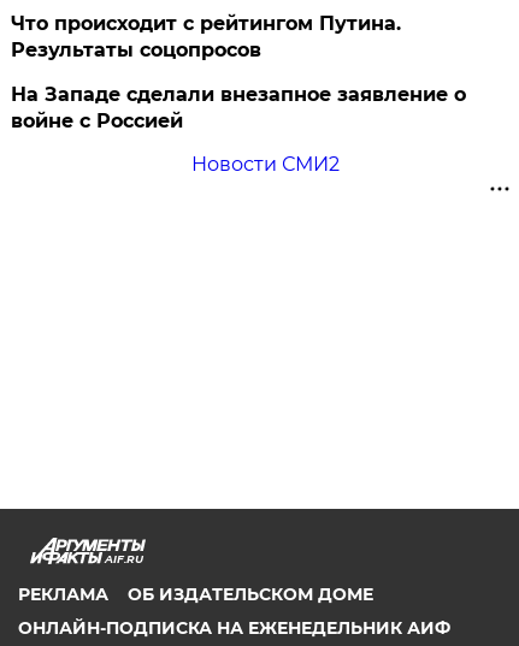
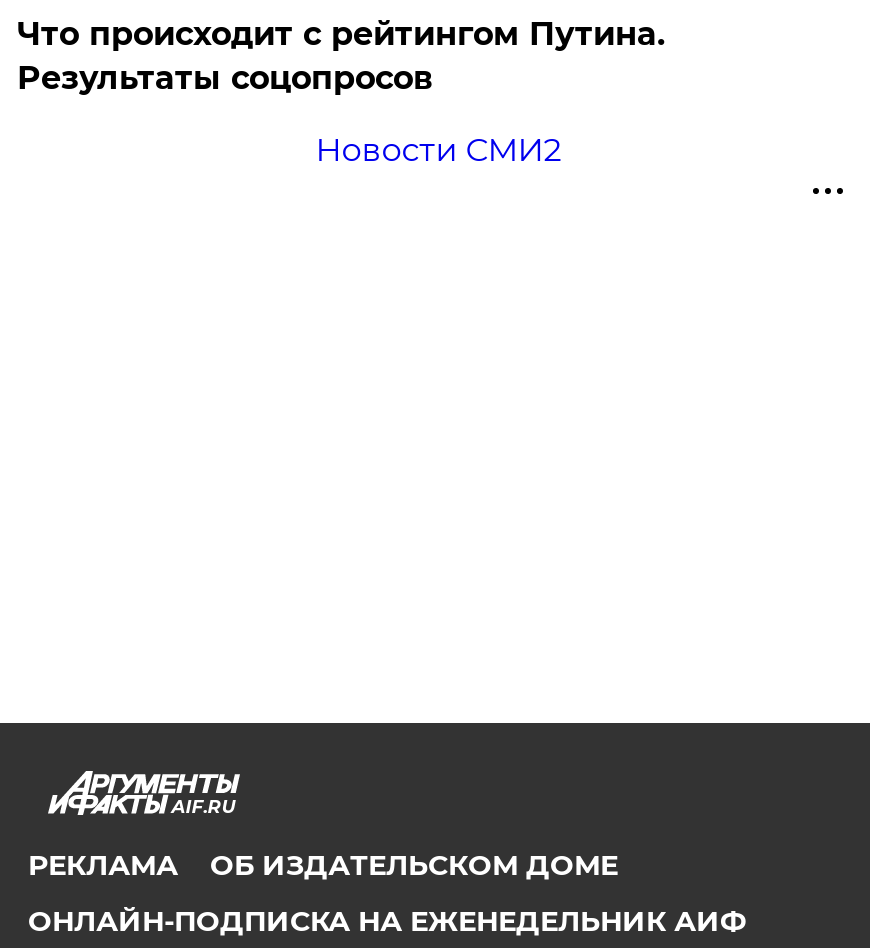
- На Западе сделали внезапное заявление о
- войне с Россией
